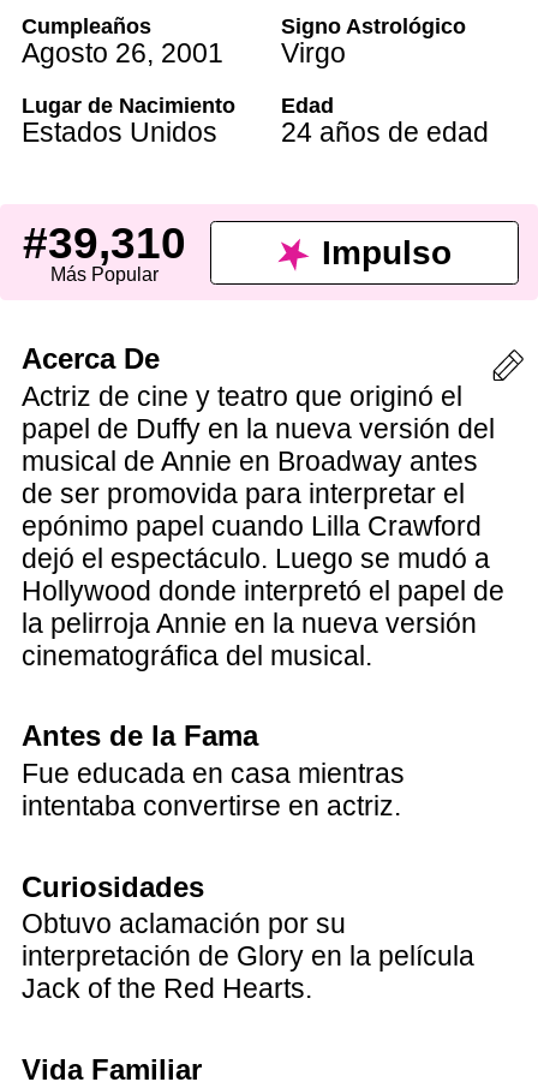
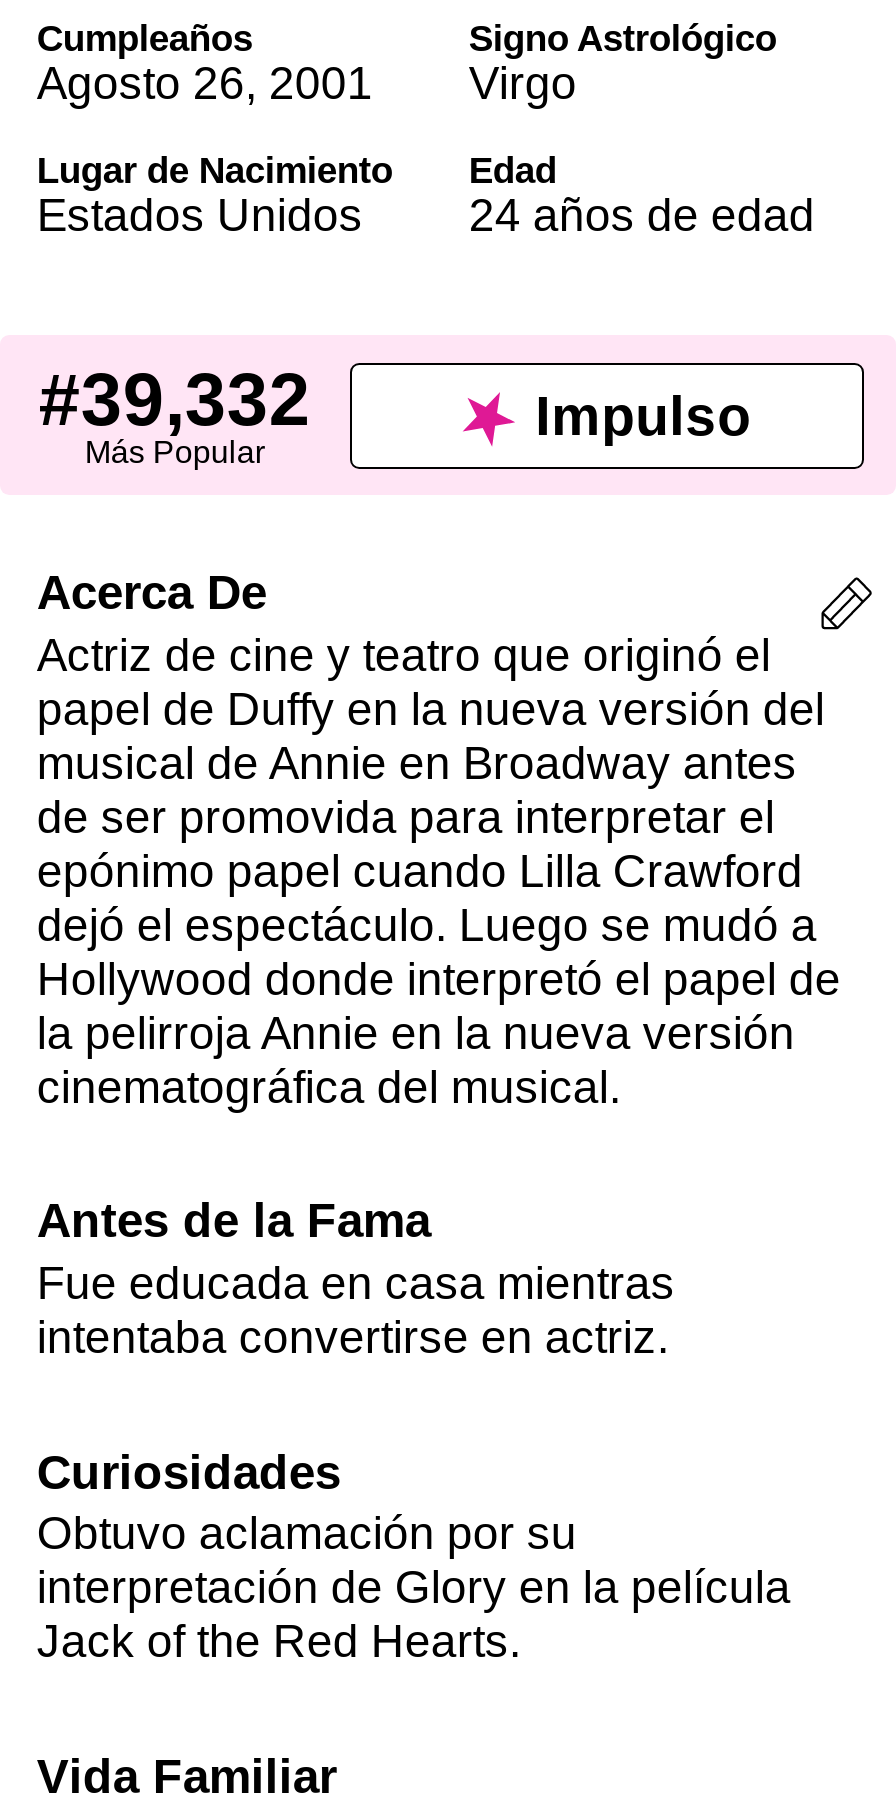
- #39,310
+ #39,332
